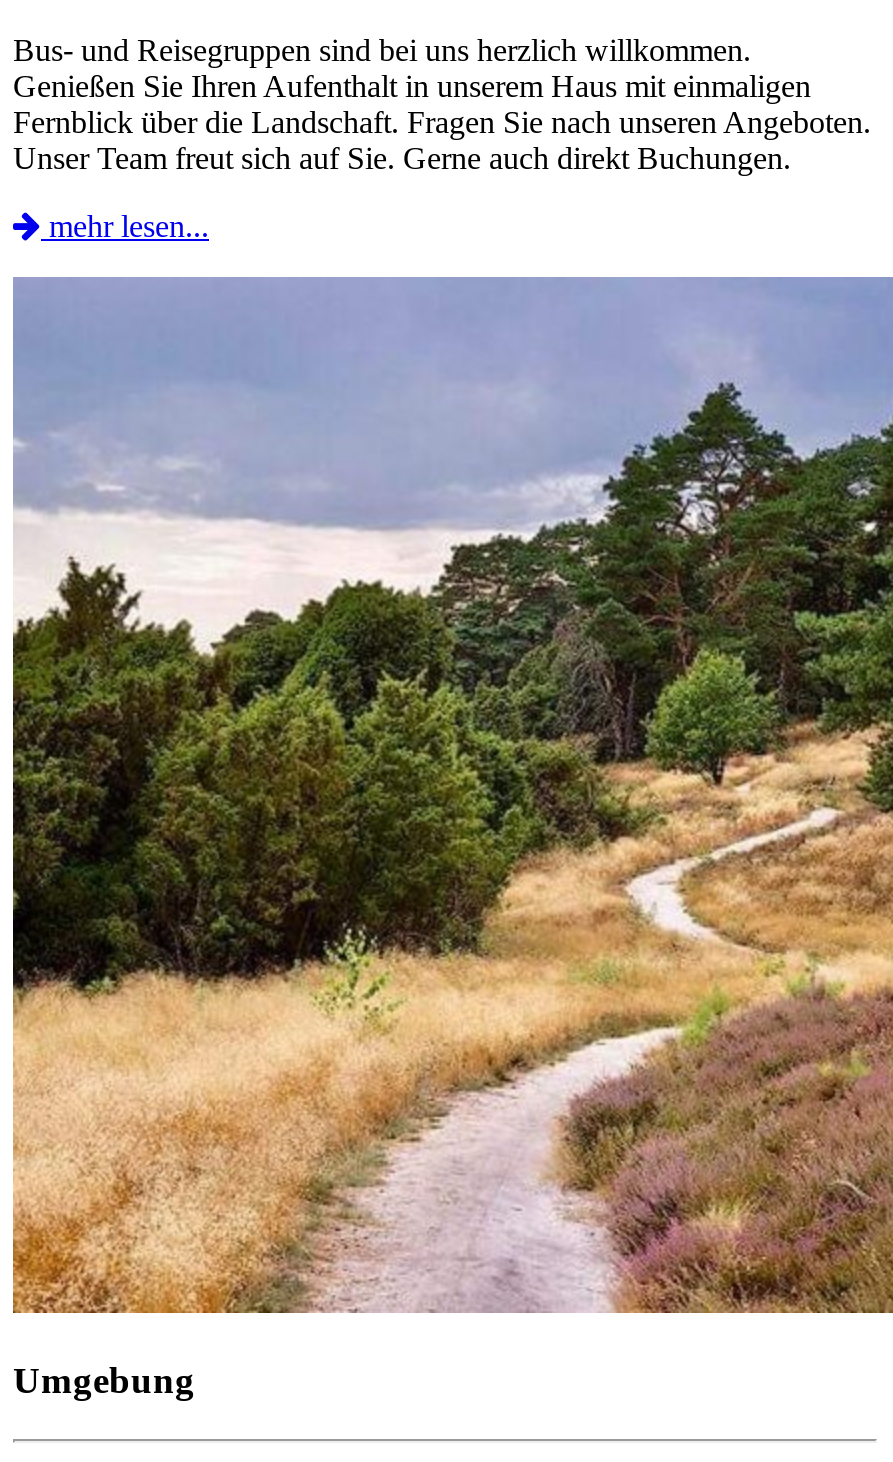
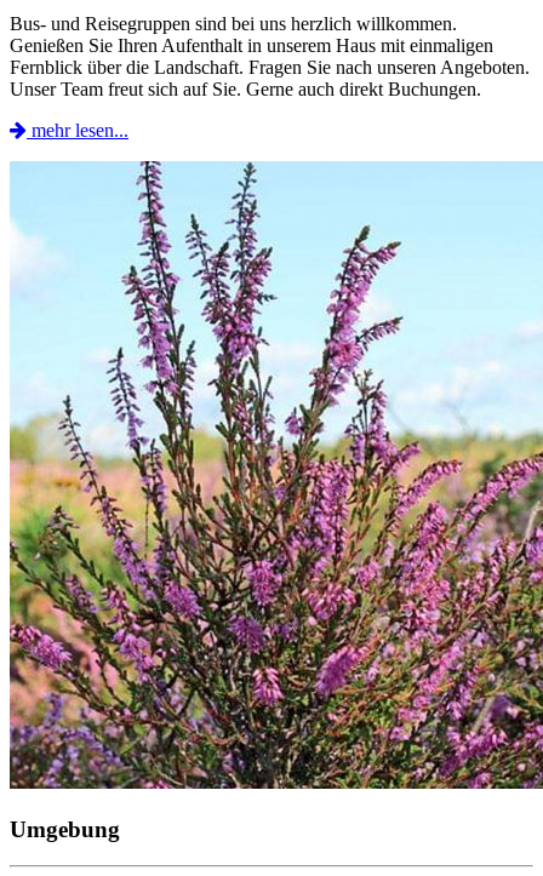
- [image]
+ [image]
